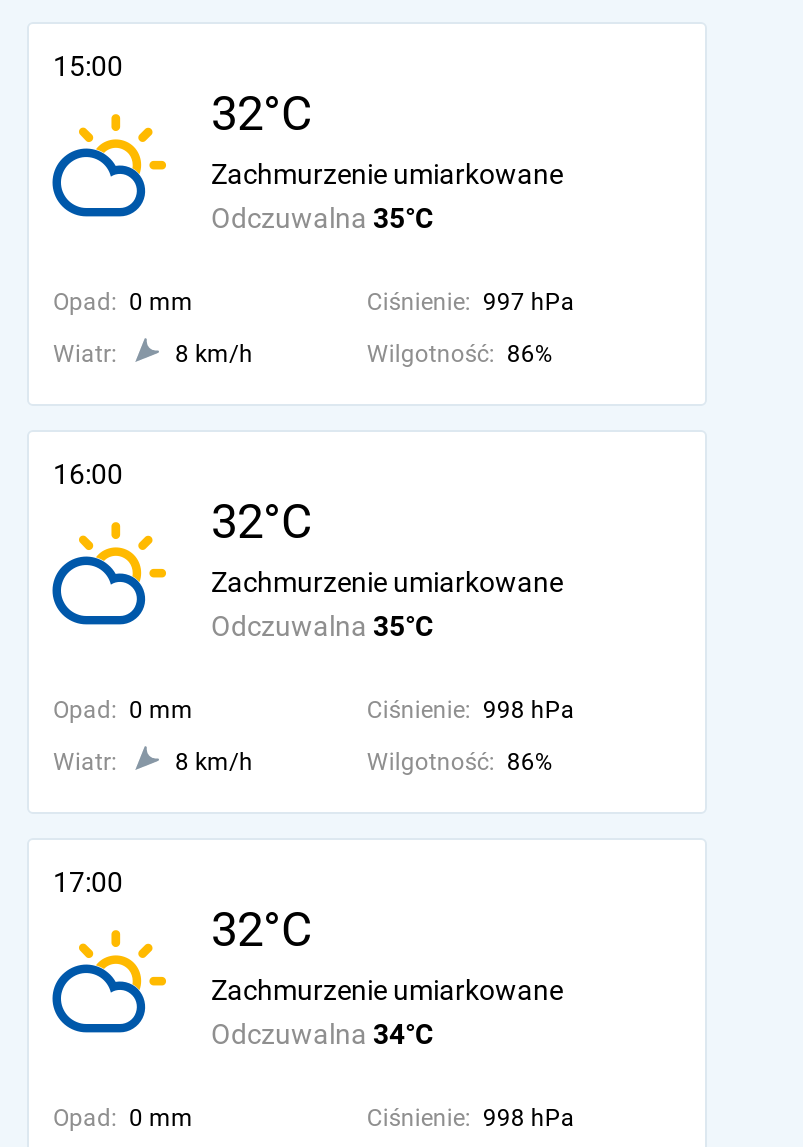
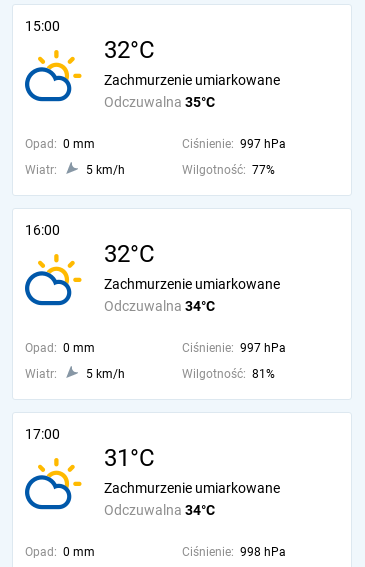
- 8 km/h
+ 5 km/h

- Wilgotność: 86%
+ Wilgotność: 77%

- Odczuwalna 35°C
+ Odczuwalna 34°C

- Ciśnienie: 998 hPa
+ Ciśnienie: 997 hPa

- 8 km/h
+ 5 km/h

- Wilgotność: 86%
+ Wilgotność: 81%

- 32°C
+ 31°C
